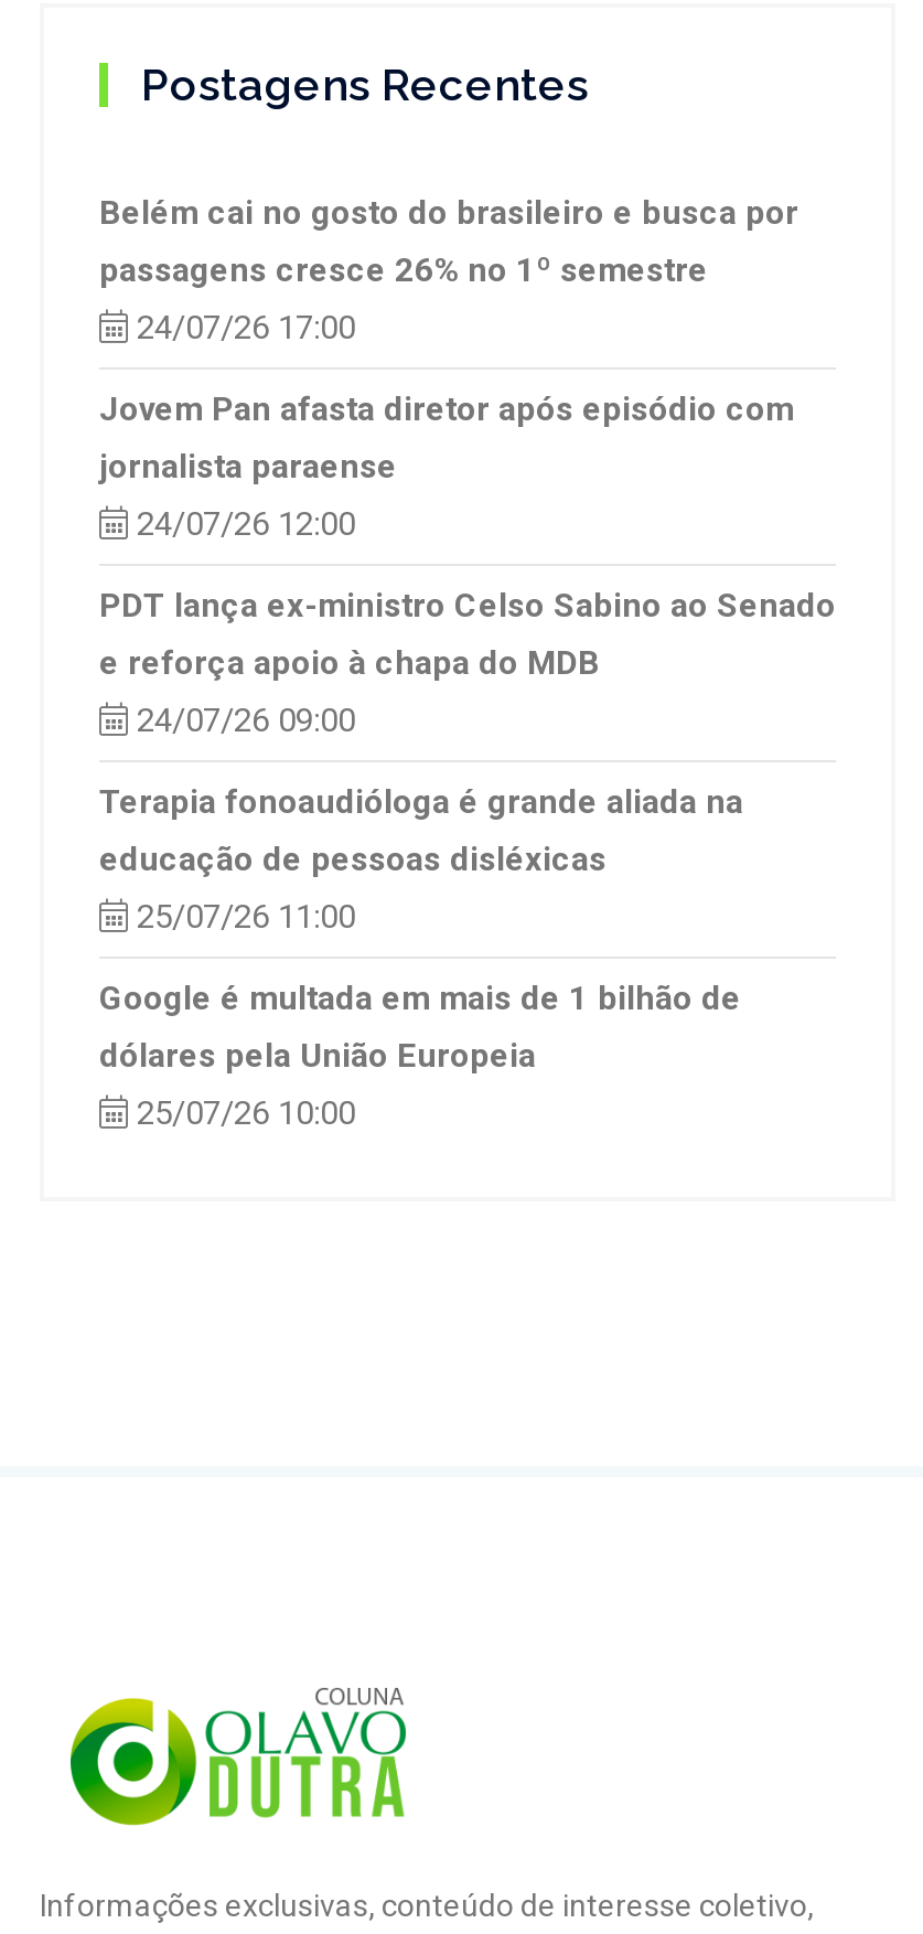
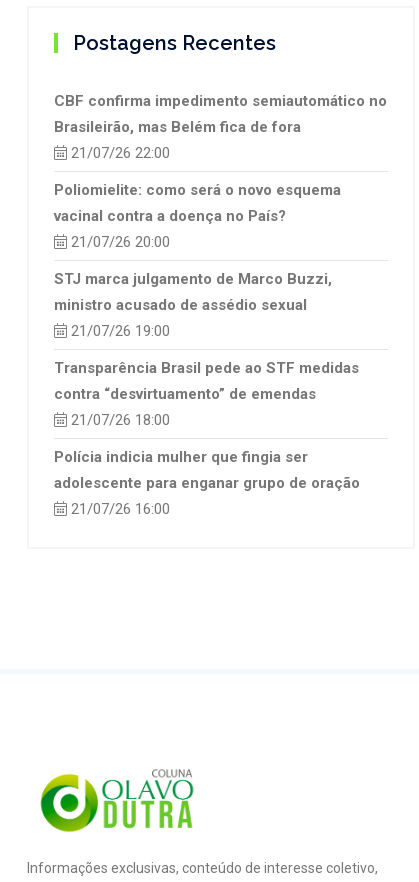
- Belém cai no gosto do brasileiro e busca por
- passagens cresce 26% no 1º semestre
- 24/07/26 17:00
+ CBF confirma impedimento semiautomático no
+ Brasileirão, mas Belém fica de fora
+ 21/07/26 22:00

- Jovem Pan afasta diretor após episódio com
- jornalista paraense
- 24/07/26 12:00
+ Poliomielite: como será o novo esquema
+ vacinal contra a doença no País?
+ 21/07/26 20:00

- PDT lança ex-ministro Celso Sabino ao Senado
- e reforça apoio à chapa do MDB
- 24/07/26 09:00
+ STJ marca julgamento de Marco Buzzi,
+ ministro acusado de assédio sexual
+ 21/07/26 19:00

- Terapia fonoaudióloga é grande aliada na
- educação de pessoas disléxicas
- 25/07/26 11:00
+ Transparência Brasil pede ao STF medidas
+ contra “desvirtuamento” de emendas
+ 21/07/26 18:00

- Google é multada em mais de 1 bilhão de
- dólares pela União Europeia
- 25/07/26 10:00
+ Polícia indicia mulher que fingia ser
+ adolescente para enganar grupo de oração
+ 21/07/26 16:00
